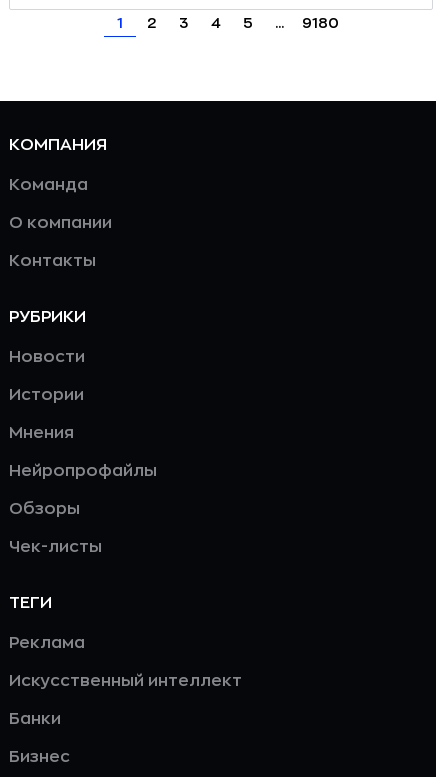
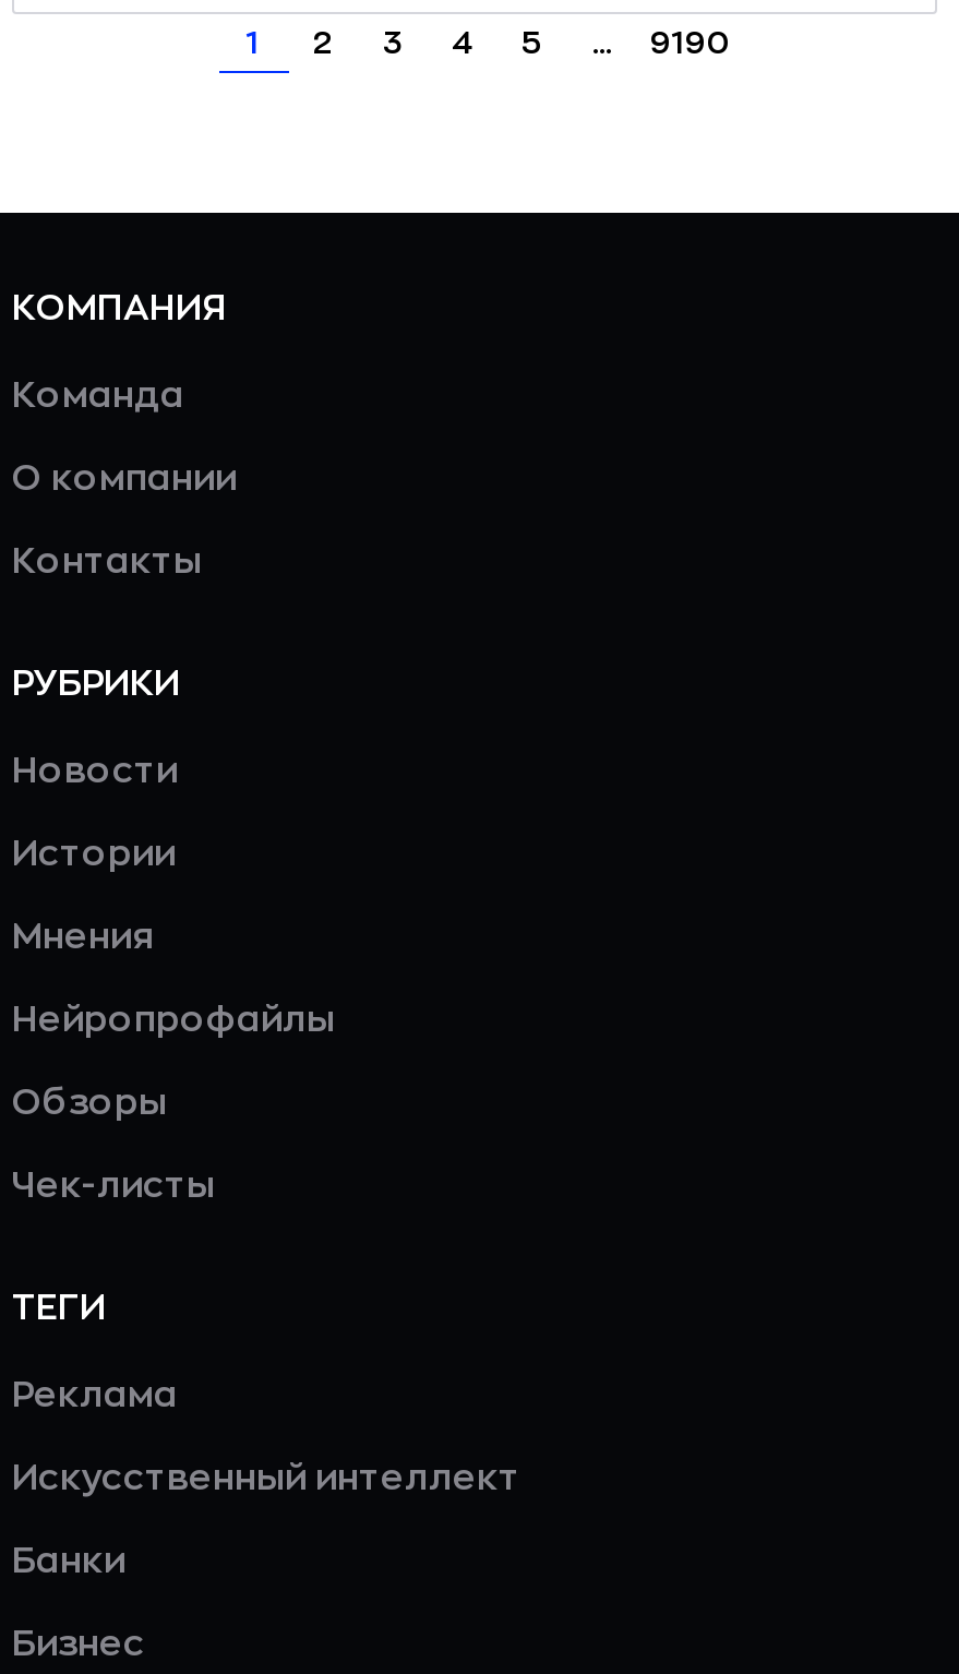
- 9180
+ 9190
